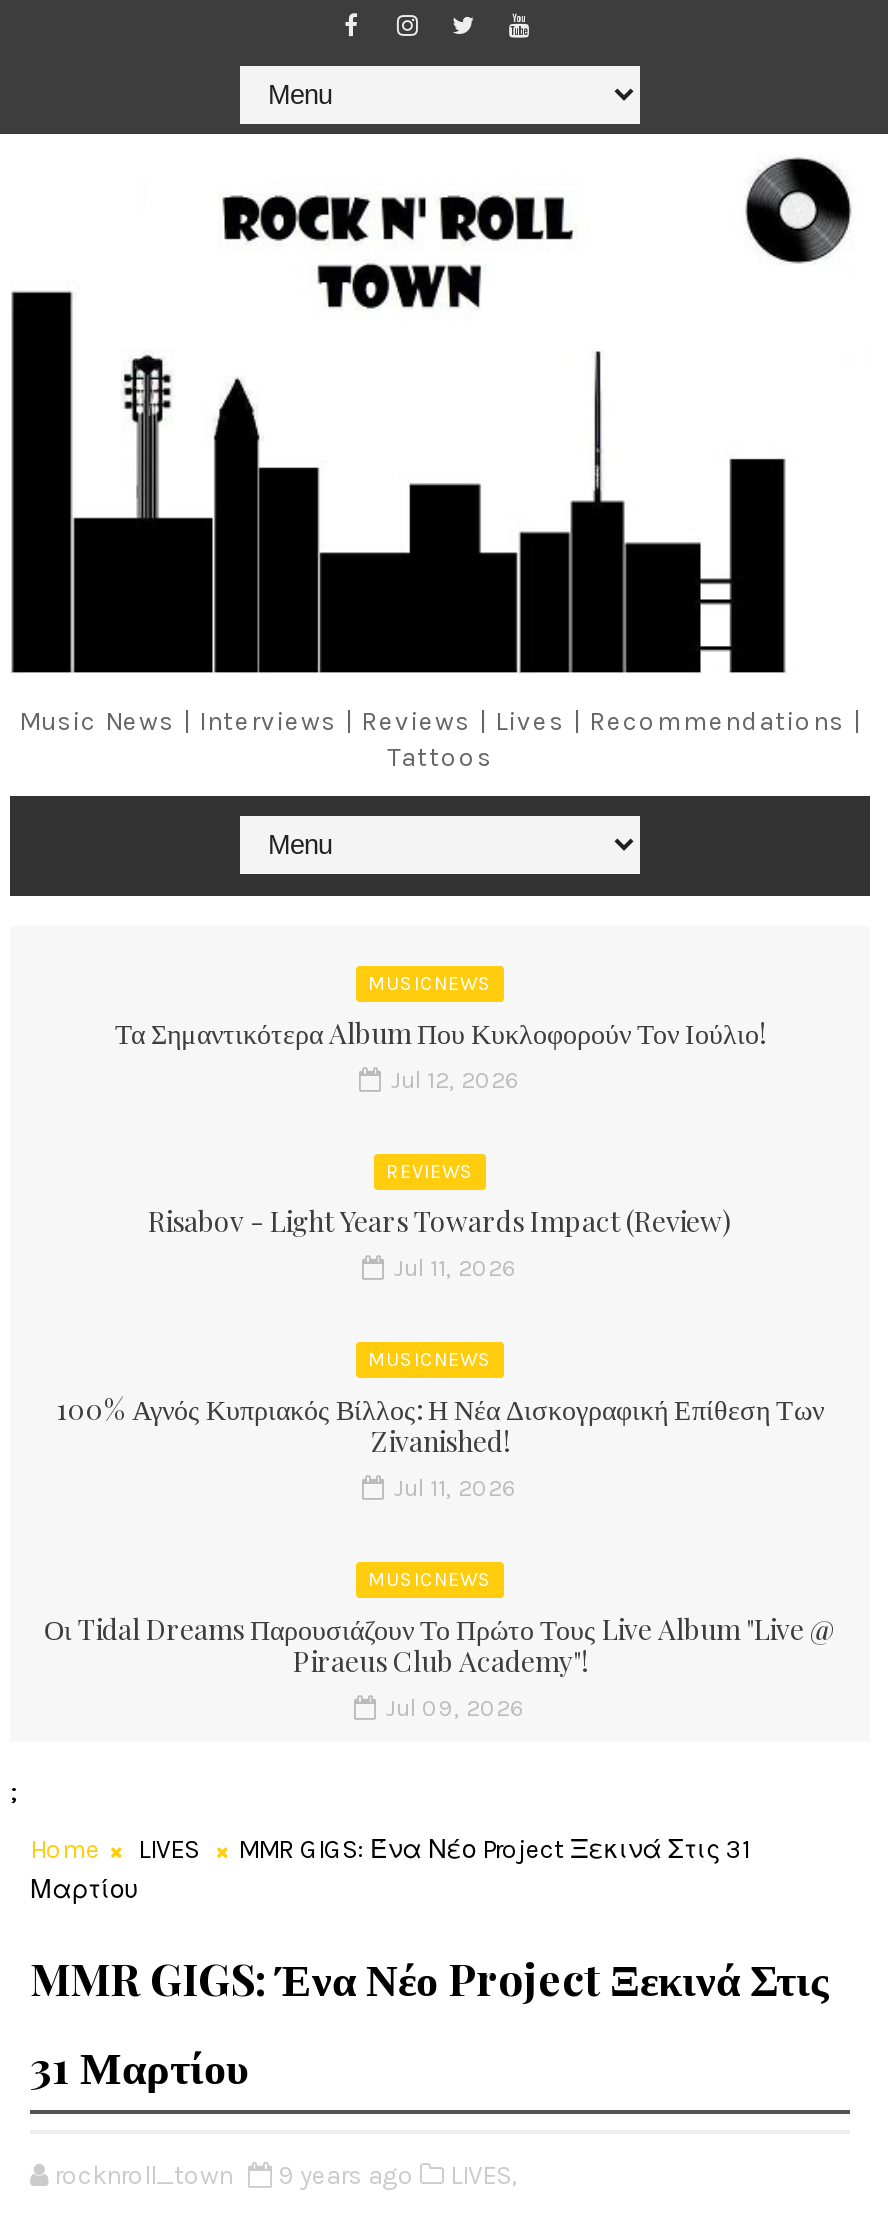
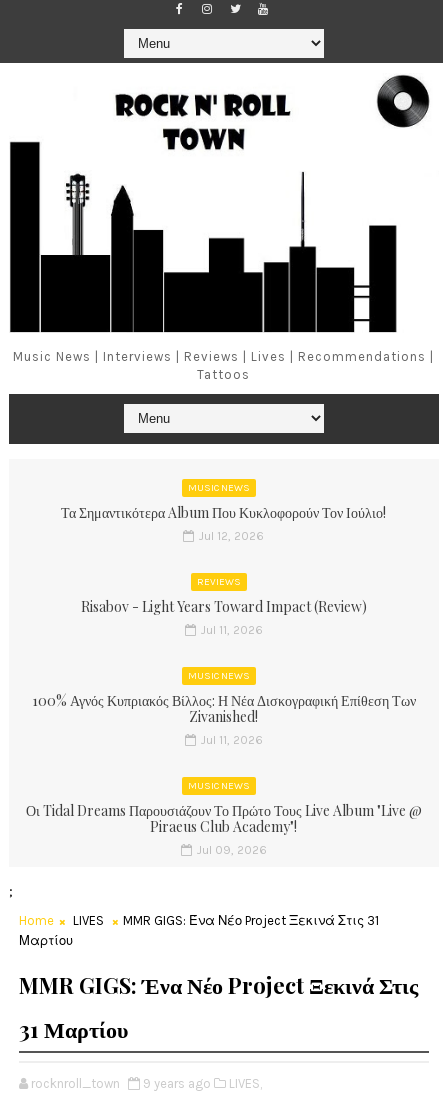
- Risabov - Light Years Towards Impact (Review)
+ Risabov - Light Years Toward Impact (Review)
